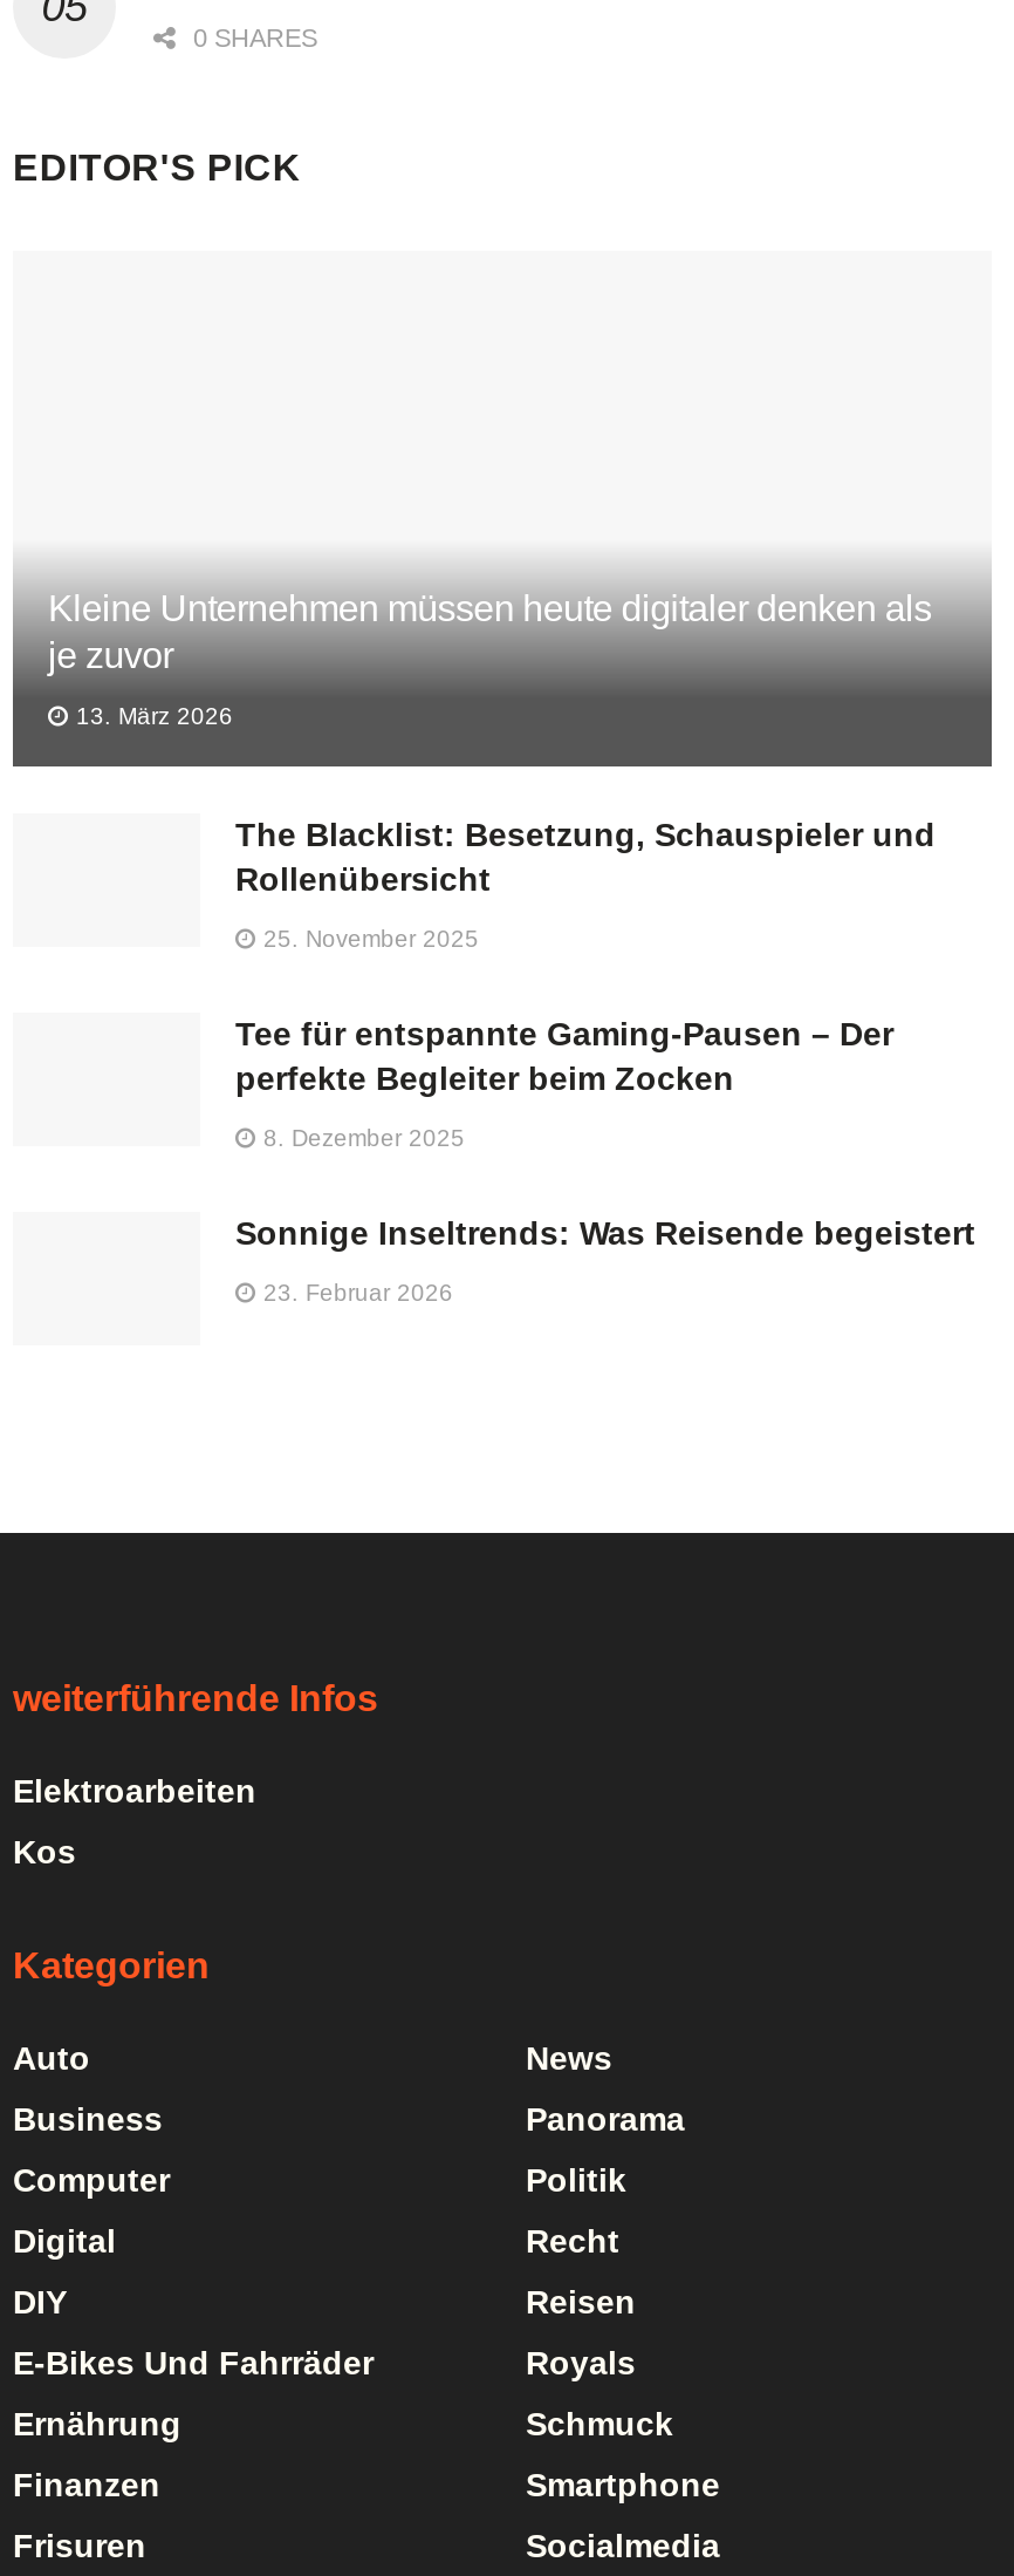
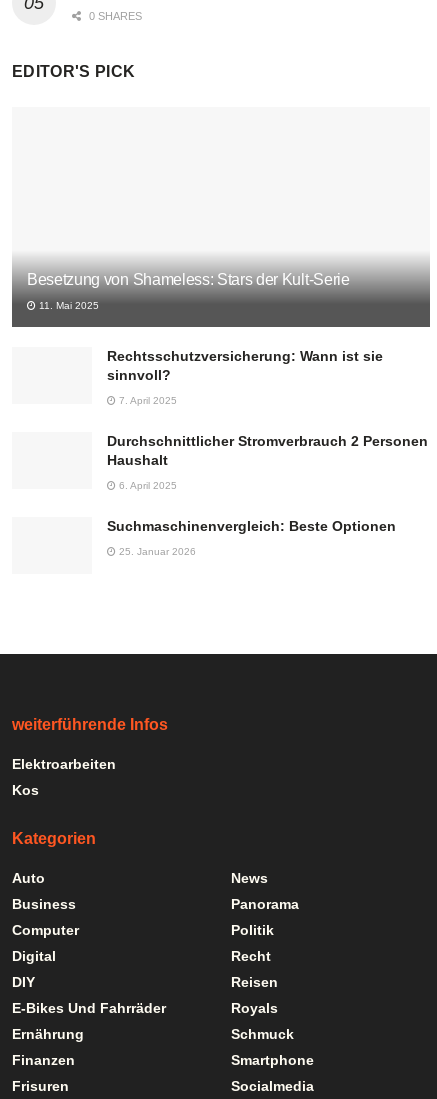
- Kleine Unternehmen müssen heute digitaler denken als
- je zuvor
+ Besetzung von Shameless: Stars der Kult-Serie

- 13. März 2026
+ 11. Mai 2025

- The Blacklist: Besetzung, Schauspieler und
- Rollenübersicht
+ Rechtsschutzversicherung: Wann ist sie
+ sinnvoll?

- 25. November 2025
+ 7. April 2025

- Tee für entspannte Gaming-Pausen – Der
- perfekte Begleiter beim Zocken
+ Durchschnittlicher Stromverbrauch 2 Personen
+ Haushalt

- 8. Dezember 2025
+ 6. April 2025

- Sonnige Inseltrends: Was Reisende begeistert
+ Suchmaschinenvergleich: Beste Optionen

- 23. Februar 2026
+ 25. Januar 2026
